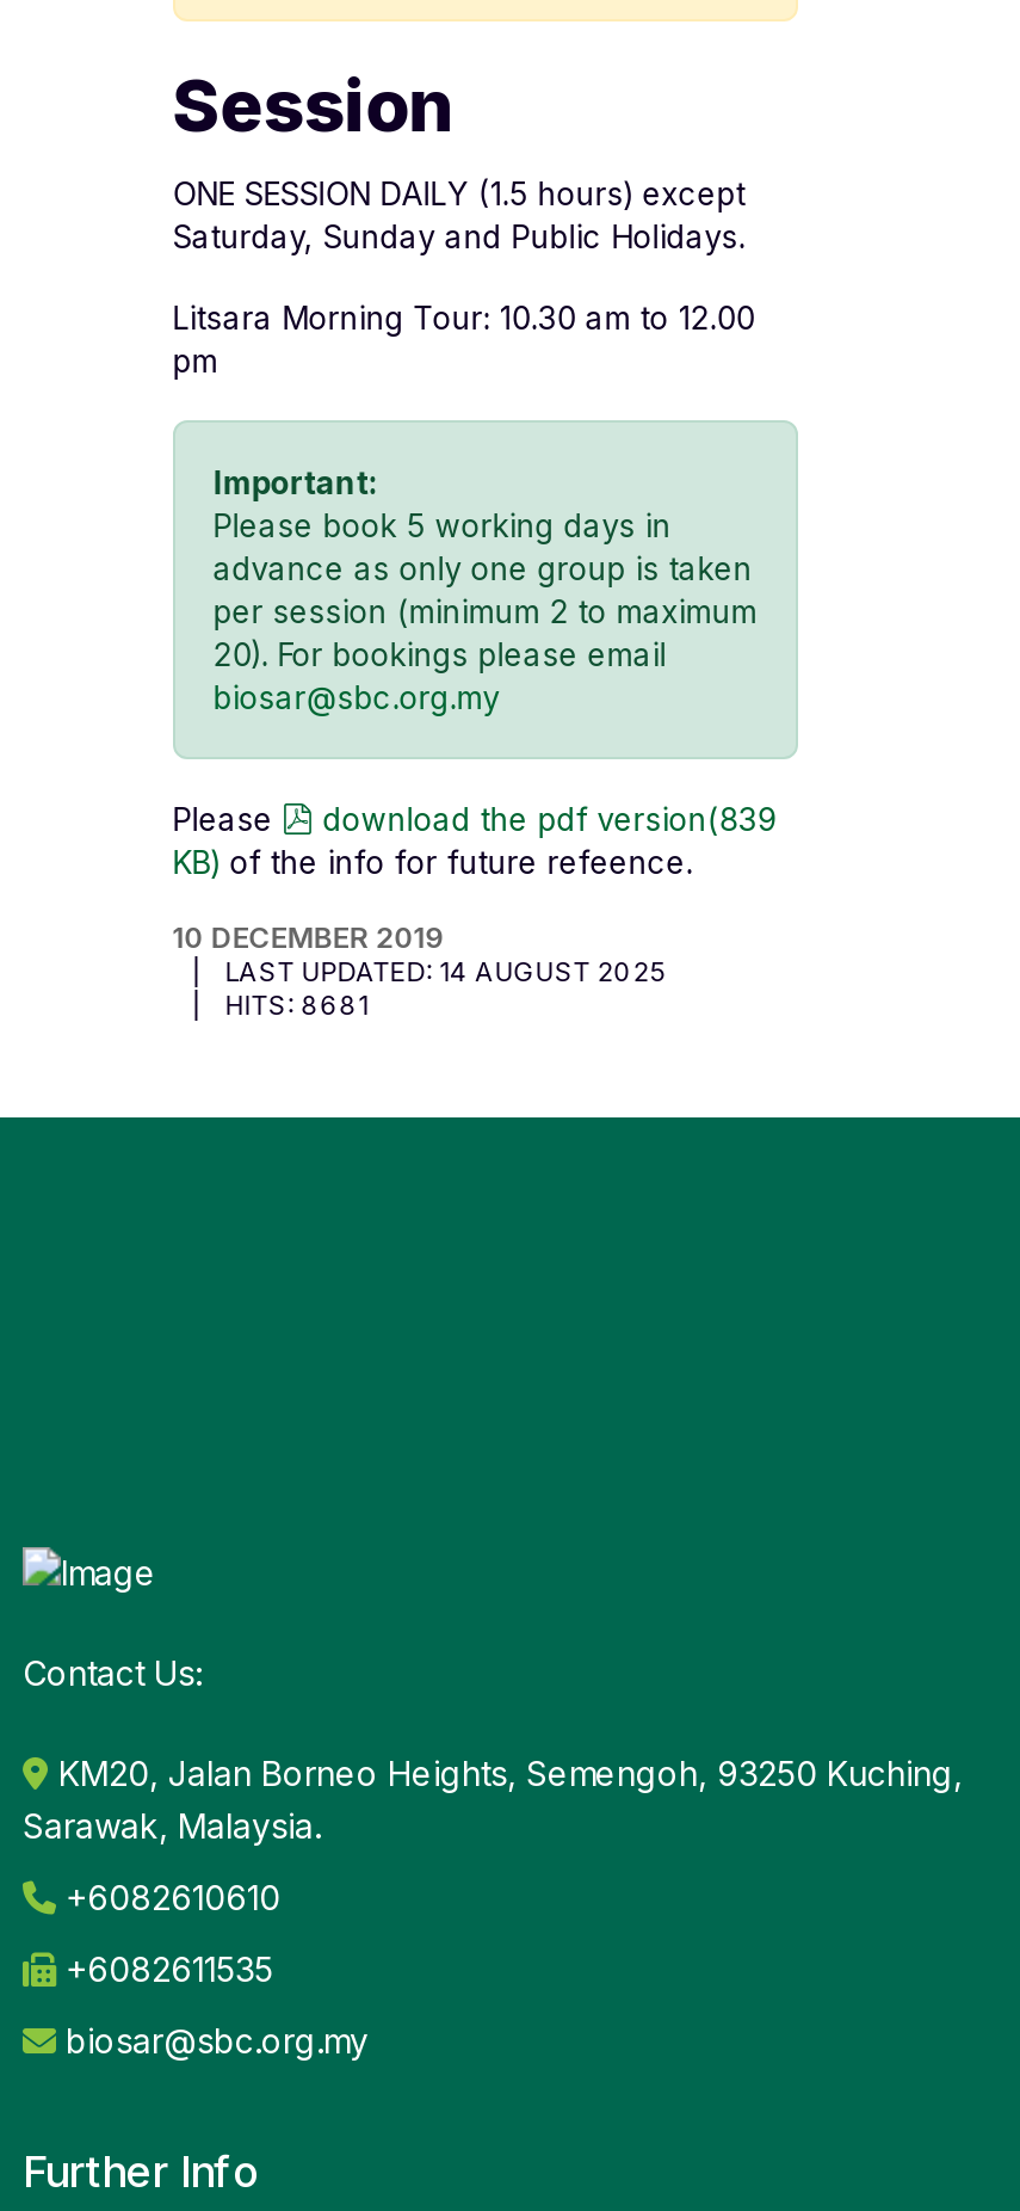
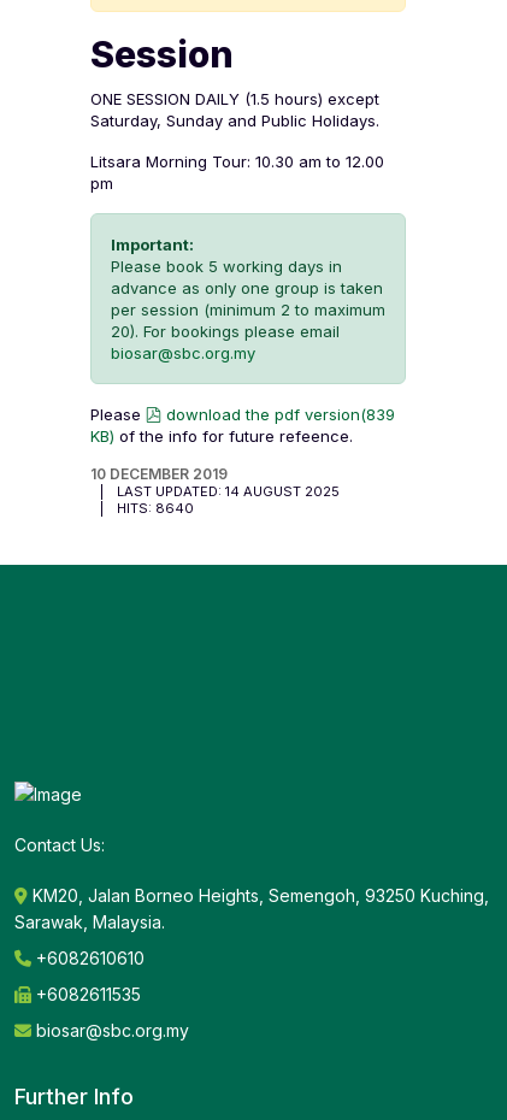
- HITS: 8681
+ HITS: 8640
